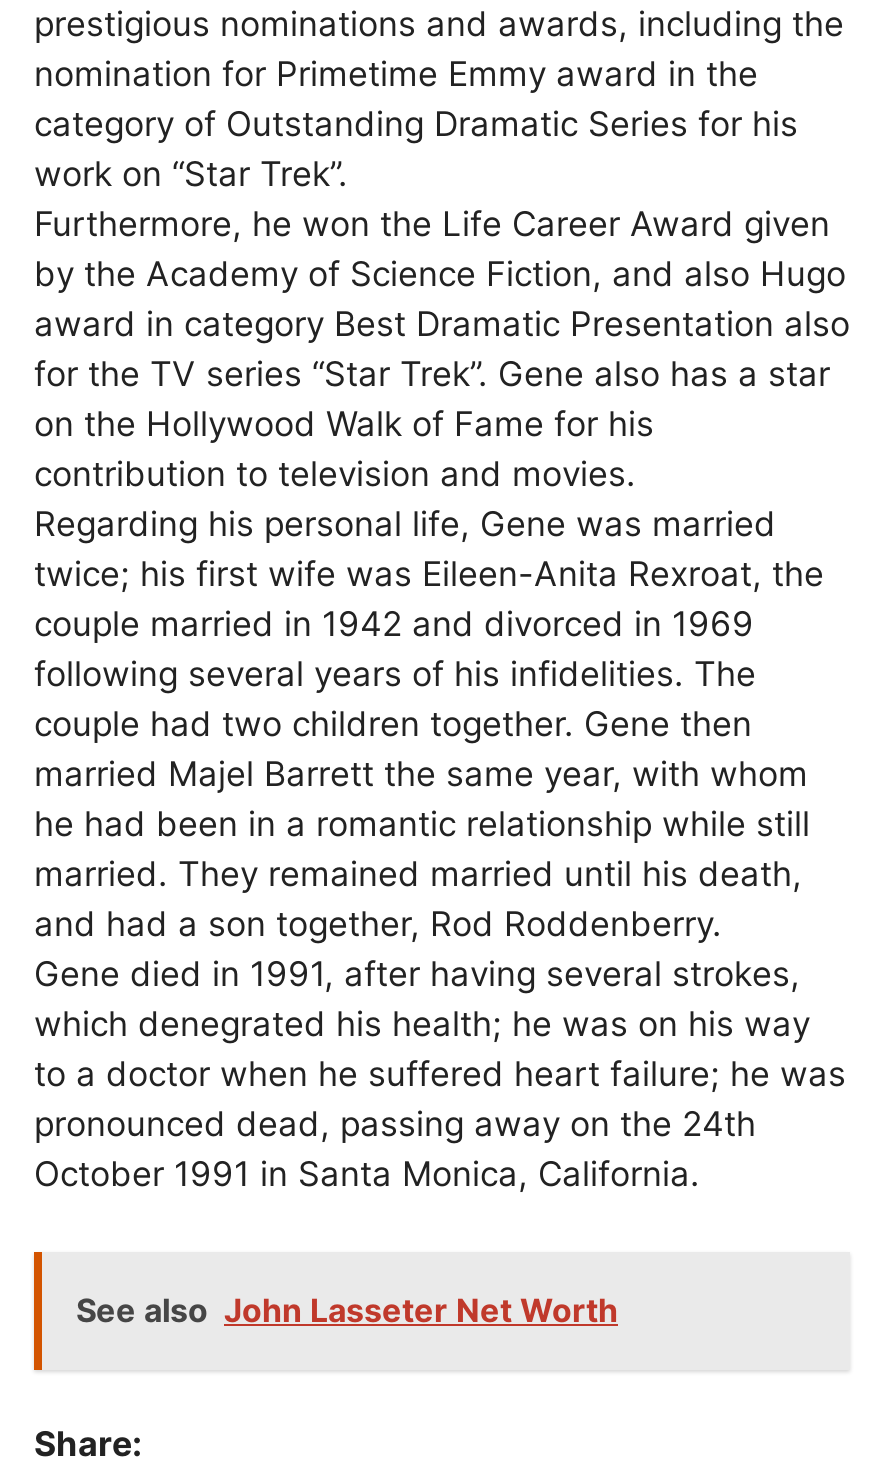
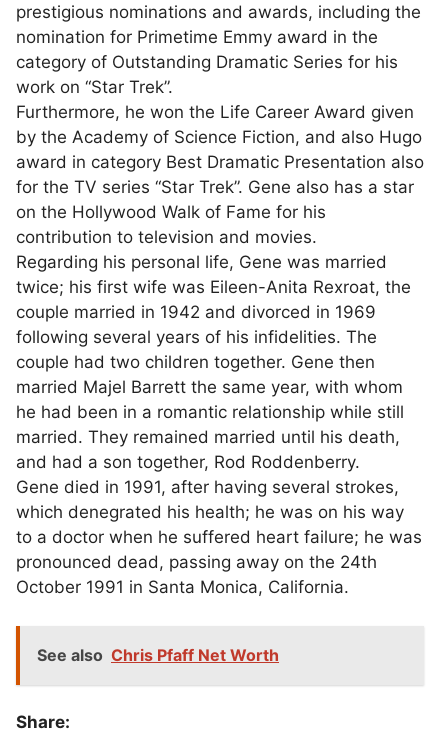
- See also John Lasseter Net Worth
+ See also Chris Pfaff Net Worth
